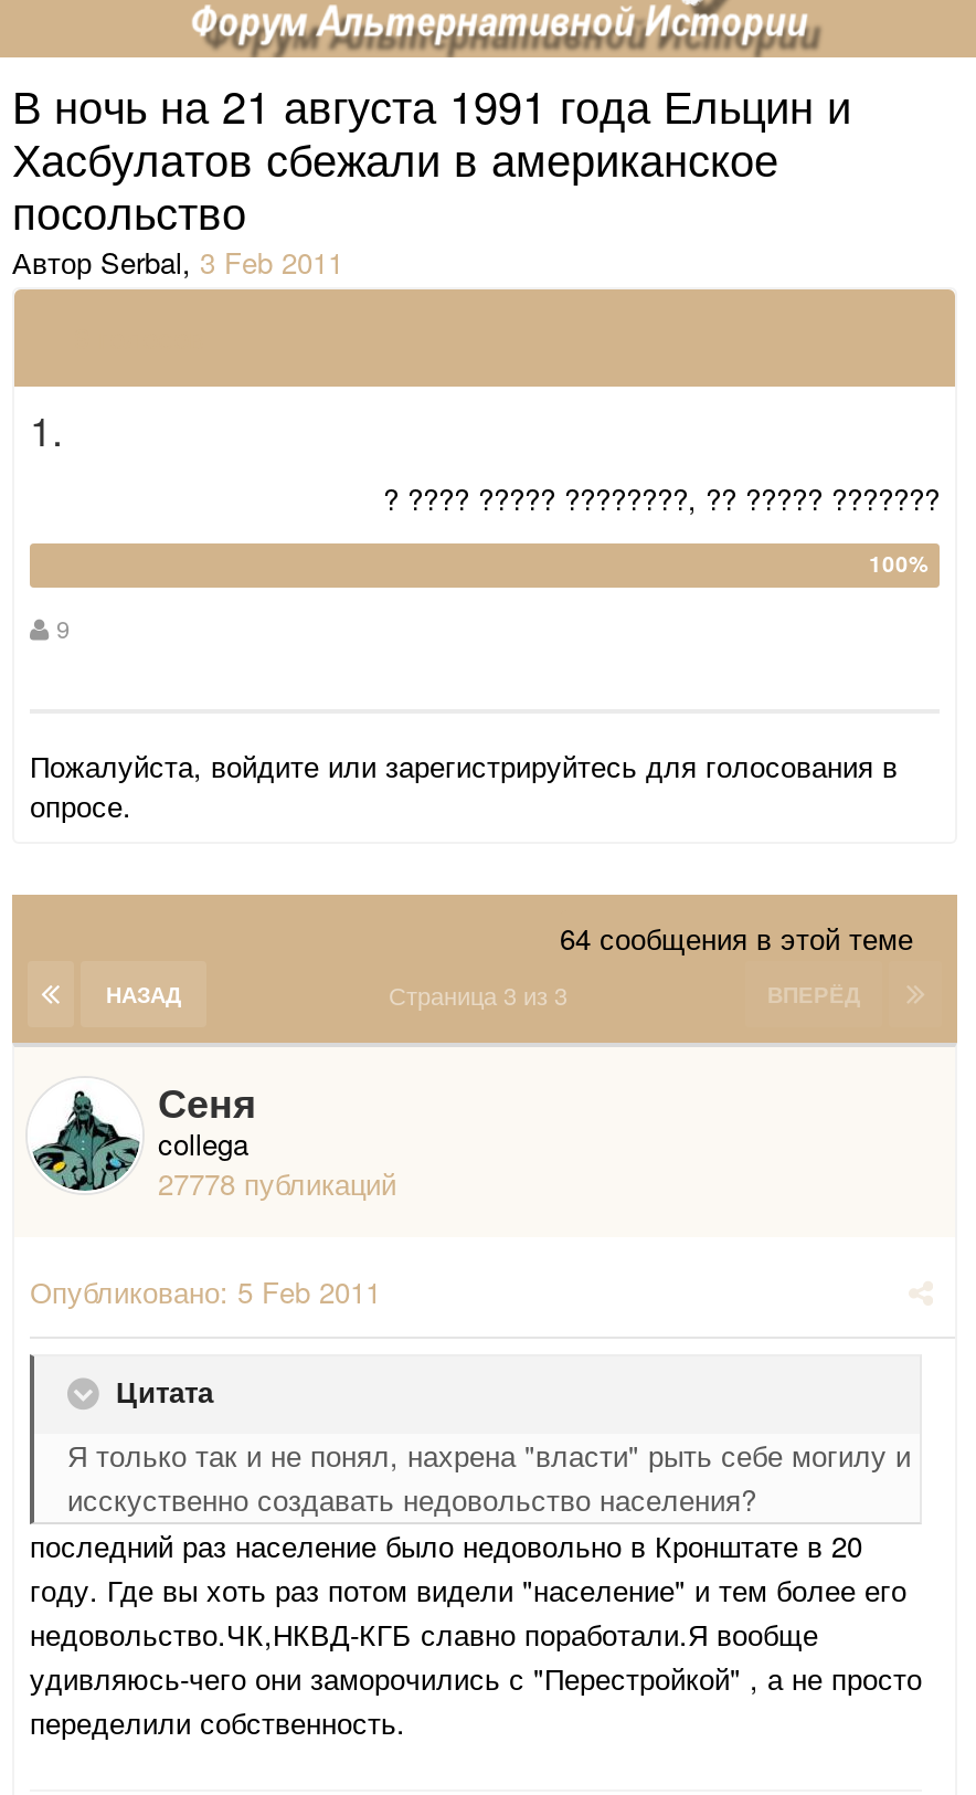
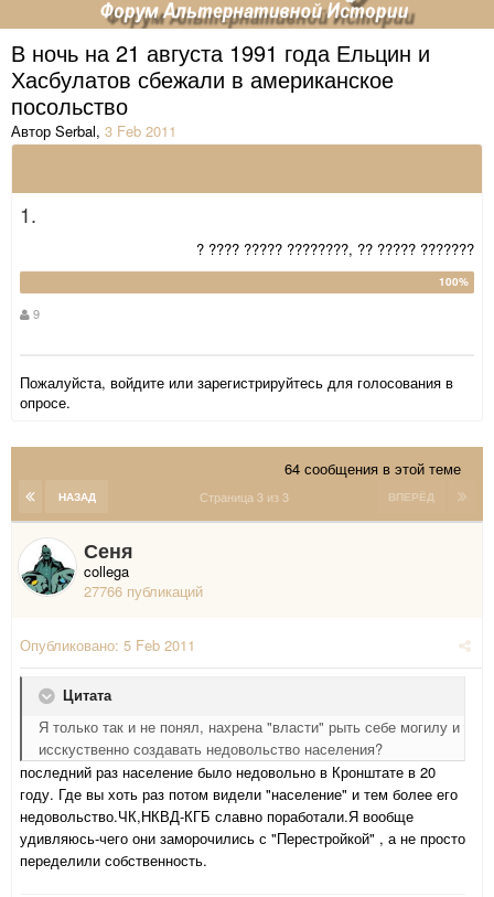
- 27778 публикаций
+ 27766 публикаций
